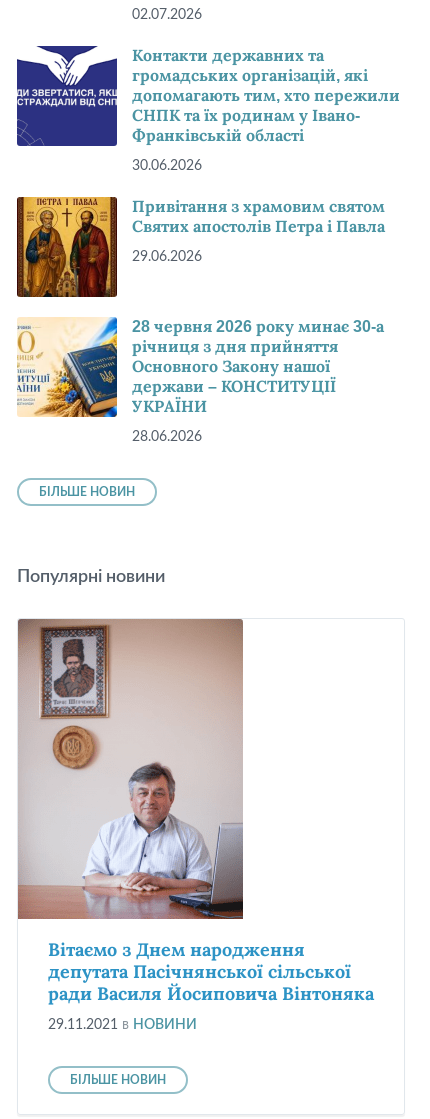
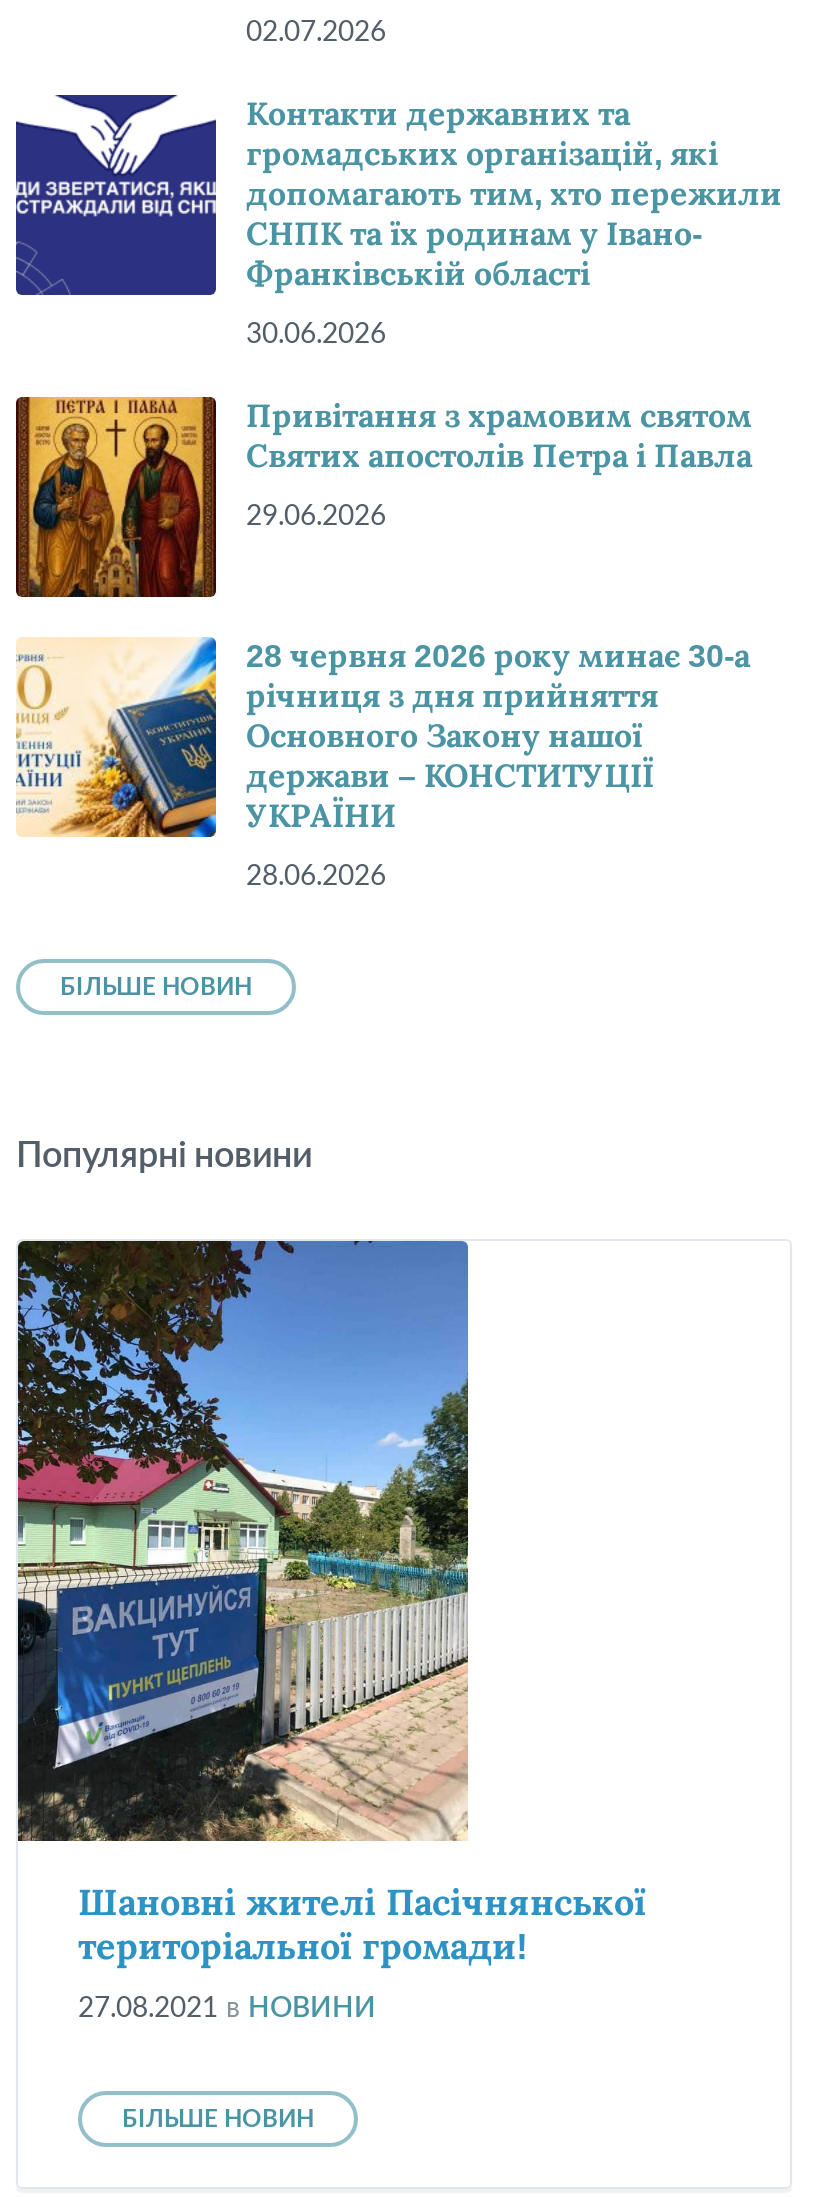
- [image]
- Вітаємо з Днем народження
- депутата Пасічнянської сільської
- ради Василя Йосиповича Вінтоняка
+ [image]
+ Шановні жителі Пасічнянської
+ територіальної громади!

- 29.11.2021 в НОВИНИ
+ 27.08.2021 в НОВИНИ
